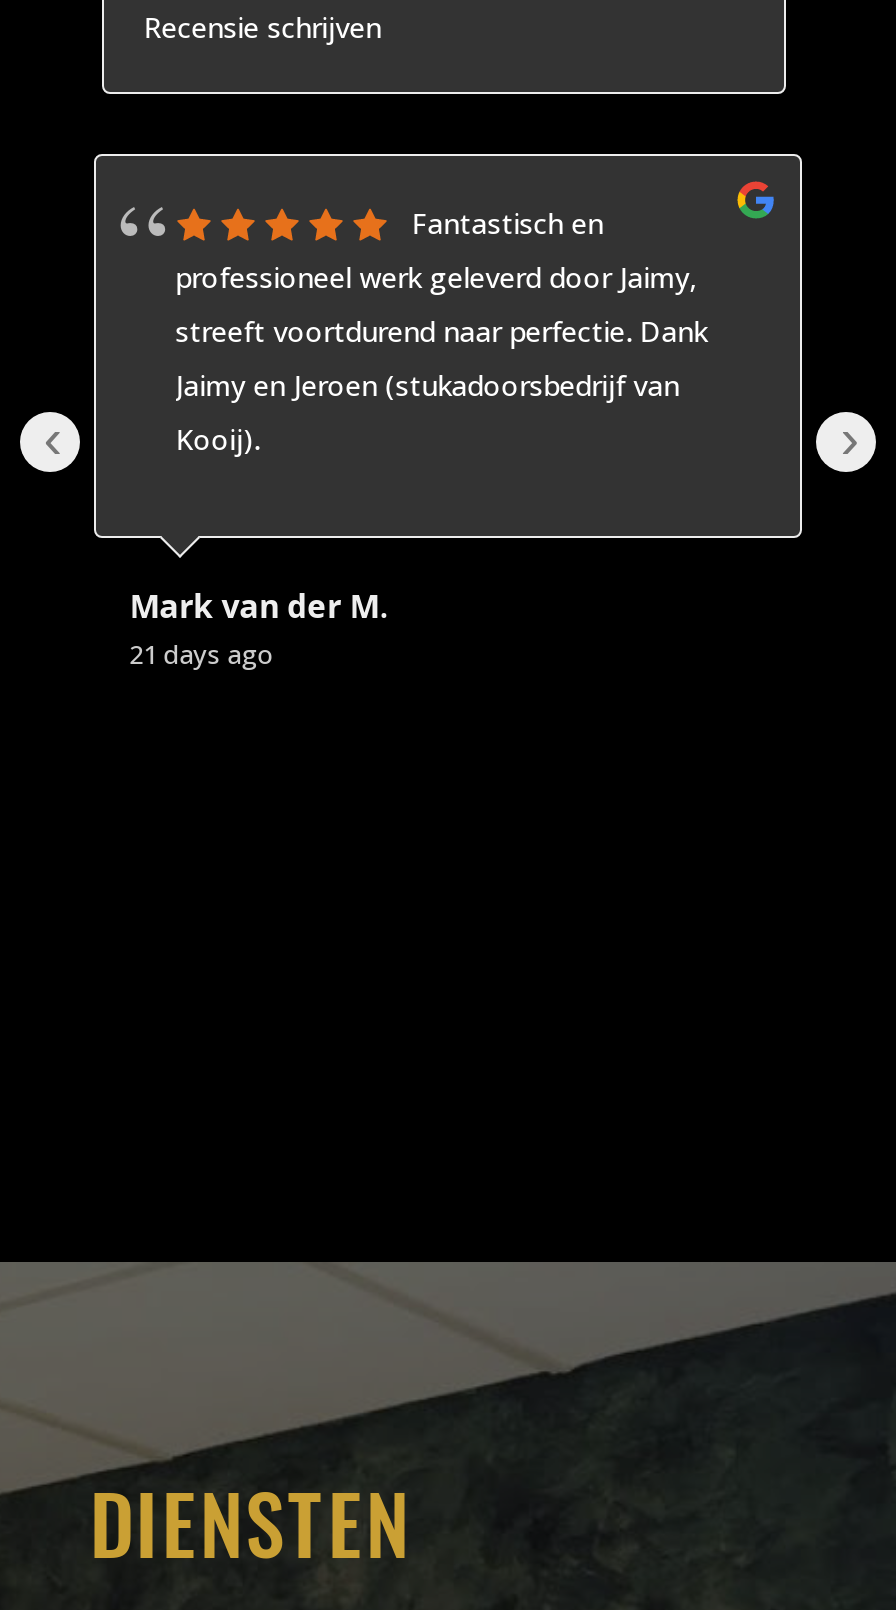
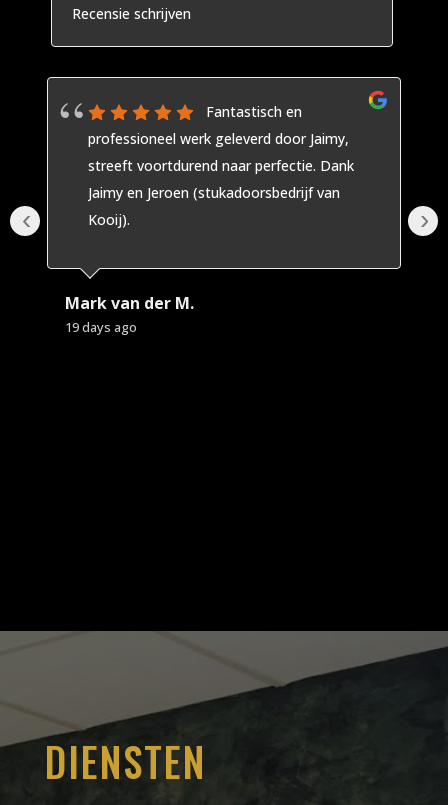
- 21 days ago
+ 19 days ago
